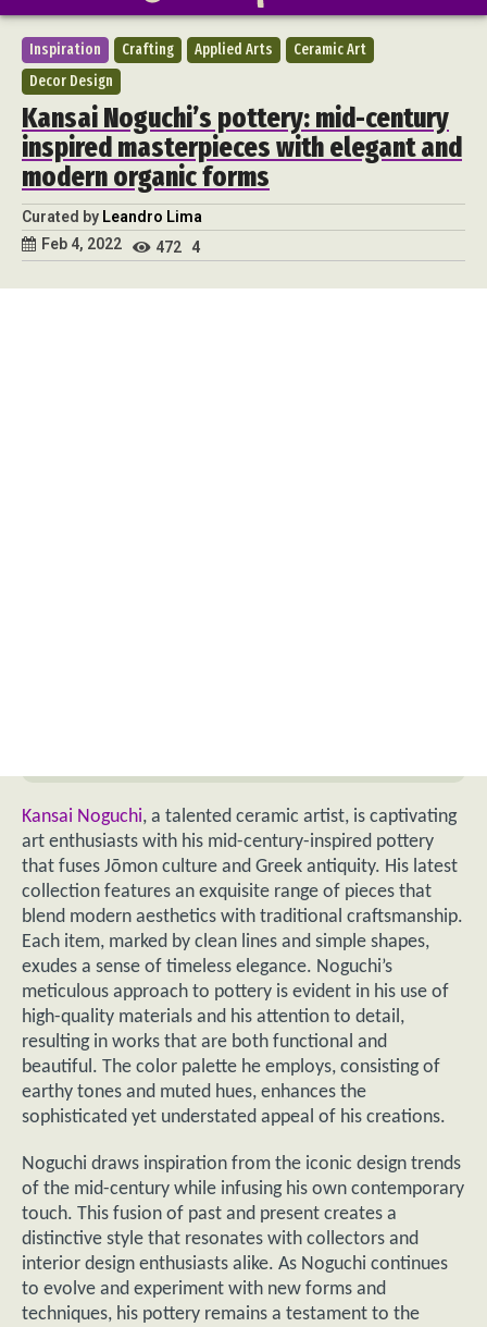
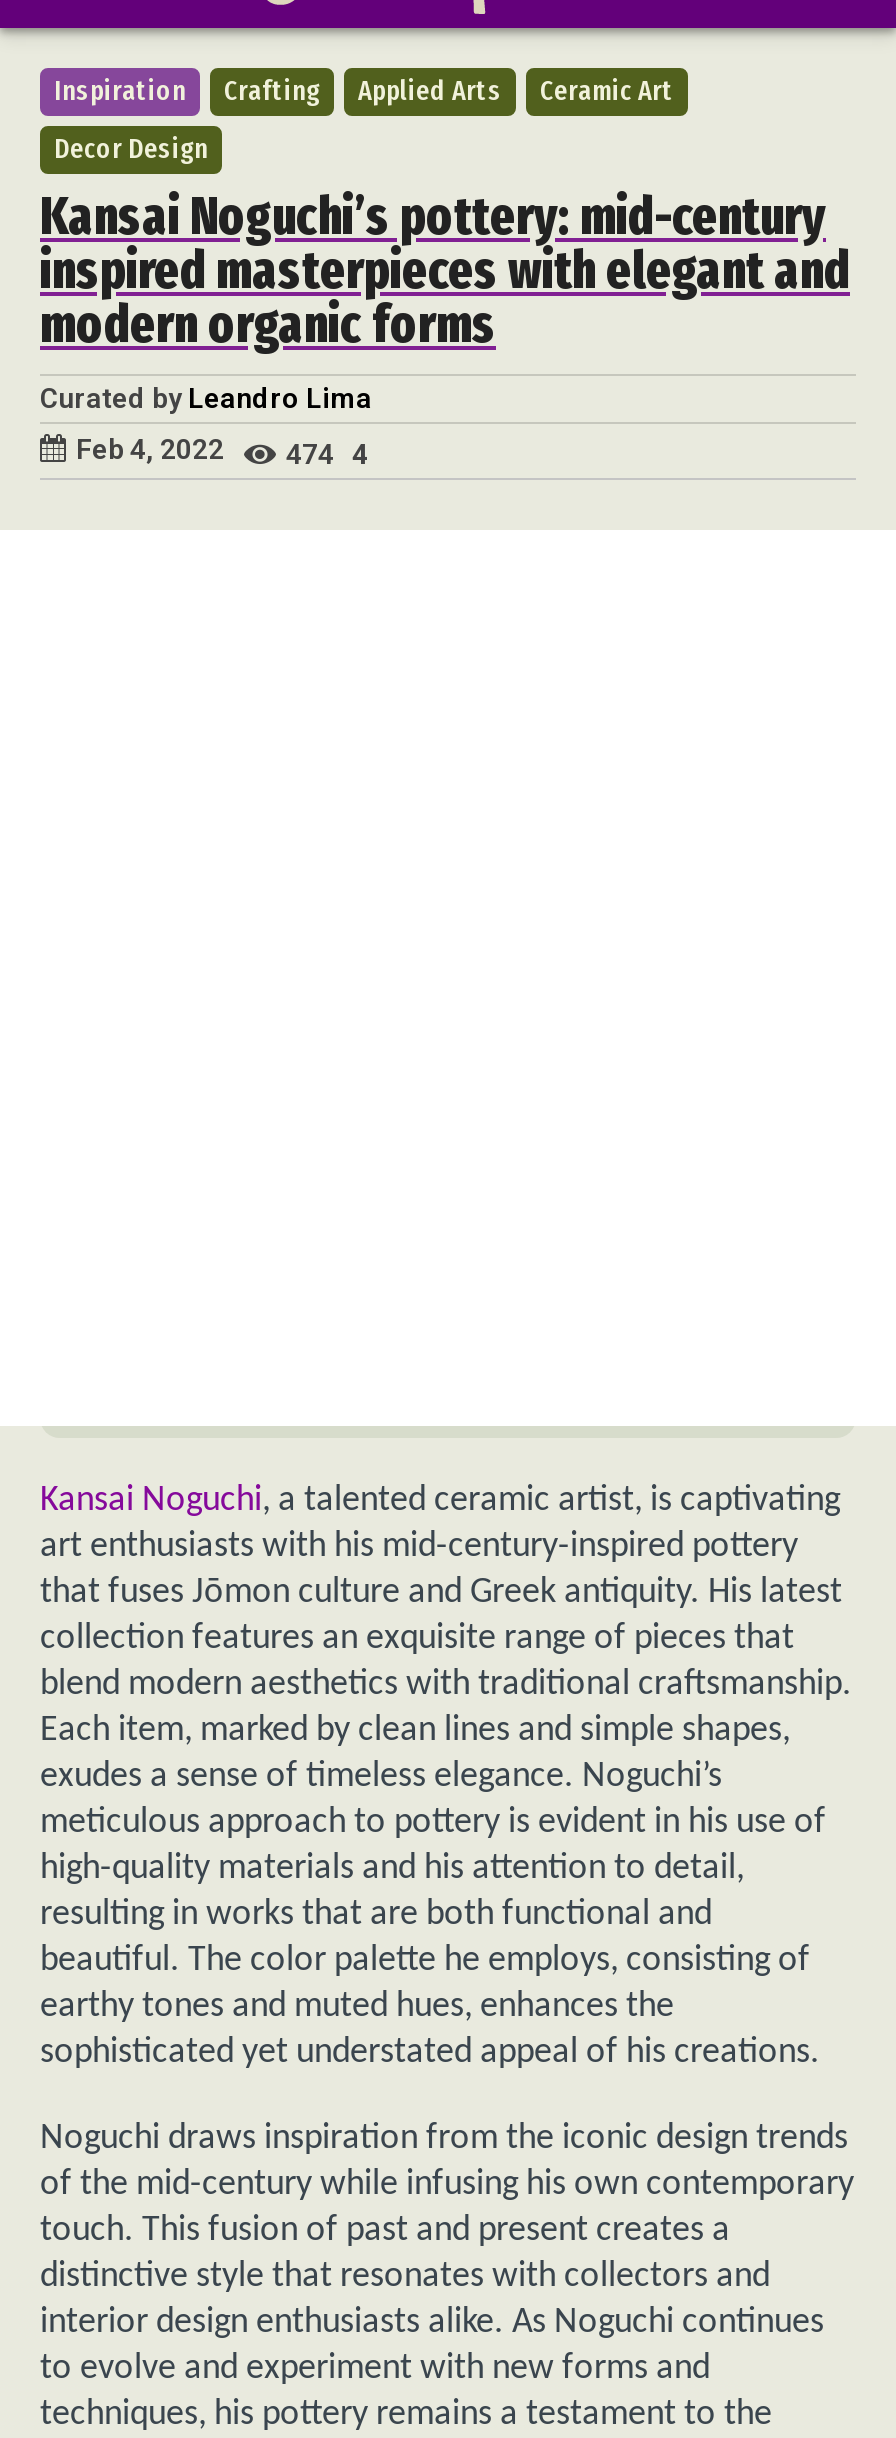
- Feb 4, 2022 472 4
+ Feb 4, 2022 474 4
